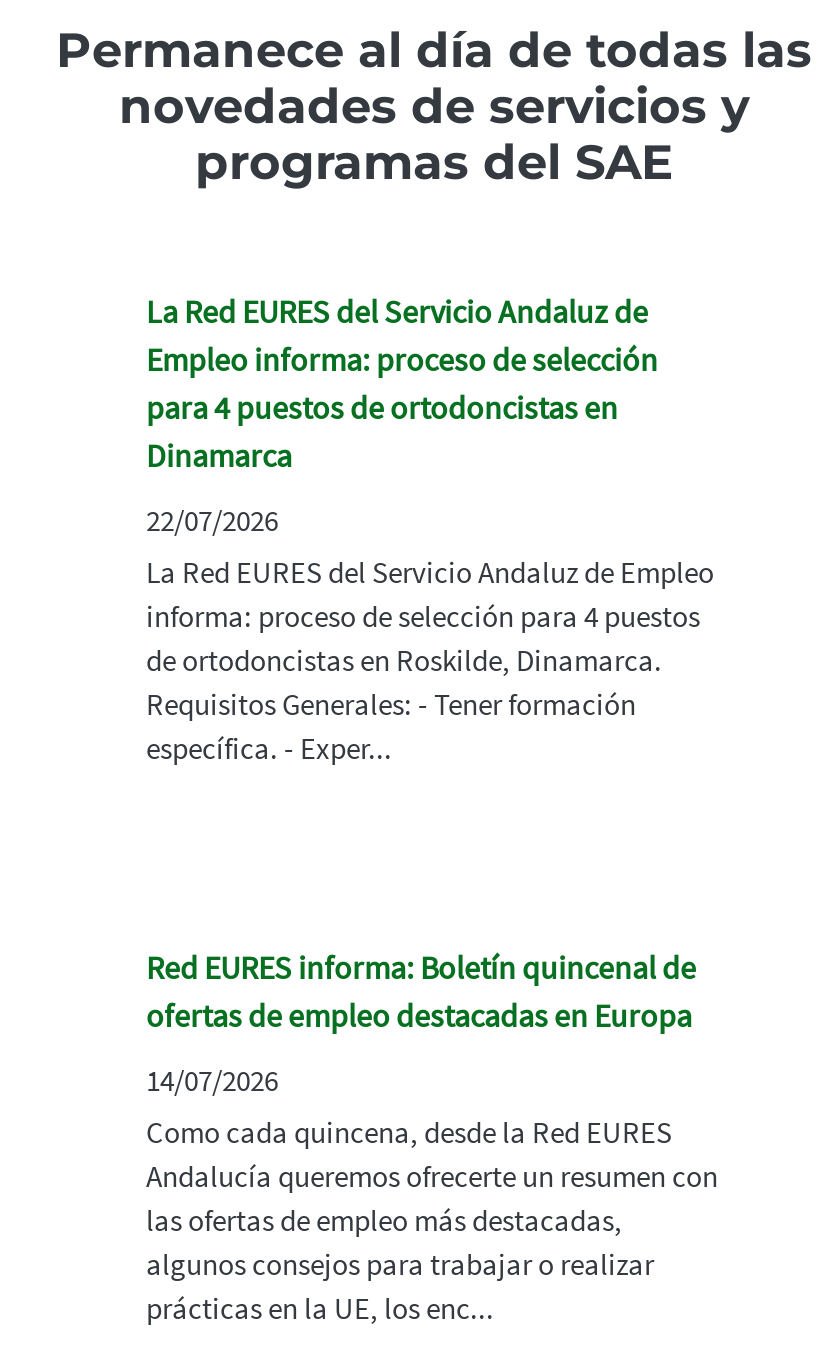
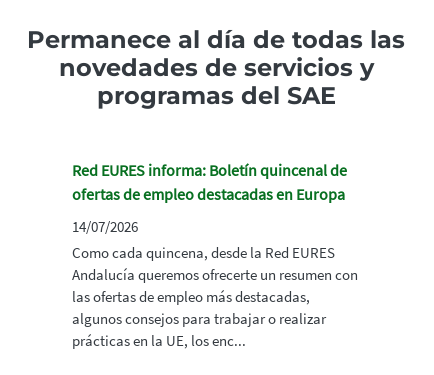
- La Red EURES del Servicio Andaluz de
- Empleo informa: proceso de selección
- para 4 puestos de ortodoncistas en
- Dinamarca
- 22/07/2026
- La Red EURES del Servicio Andaluz de Empleo
- informa: proceso de selección para 4 puestos
- de ortodoncistas en Roskilde, Dinamarca.
- Requisitos Generales: - Tener formación
- específica. - Exper...
